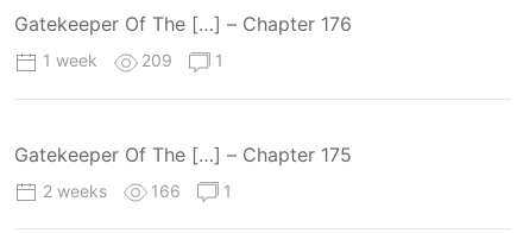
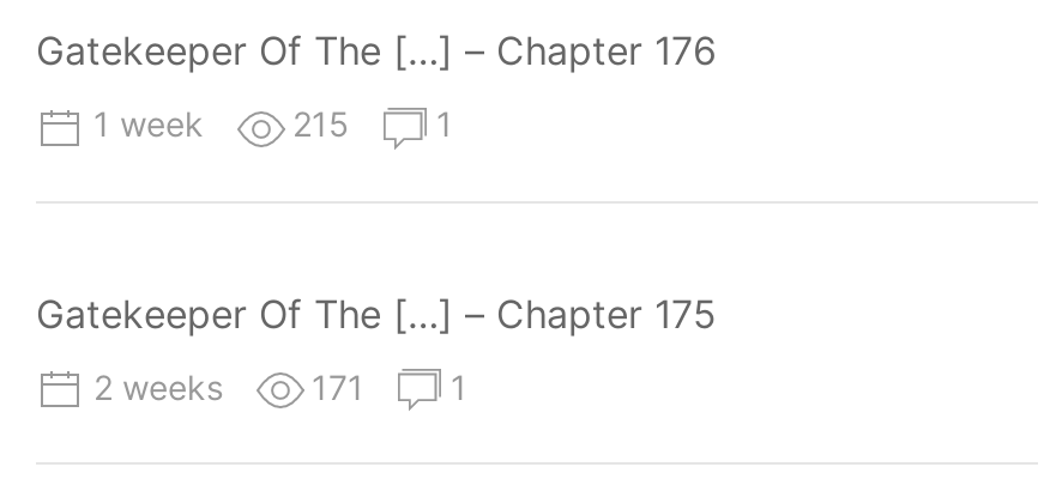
- 1 week 209 1
+ 1 week 215 1

- 2 weeks 166 1
+ 2 weeks 171 1
